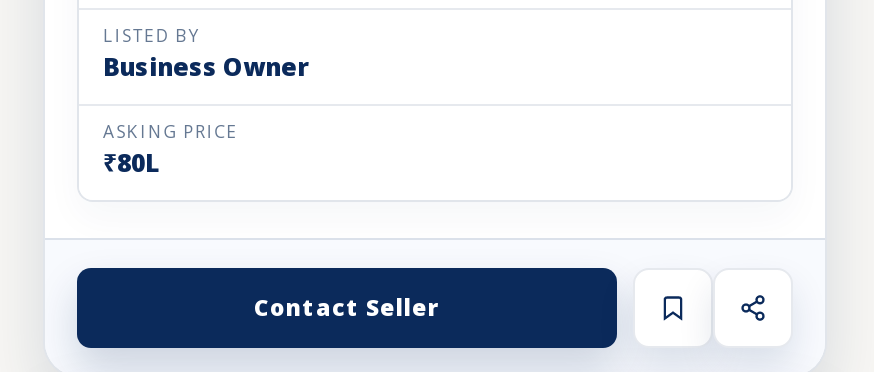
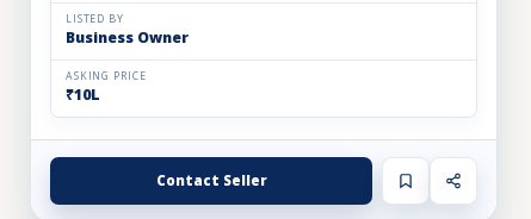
- ₹80L
+ ₹10L
